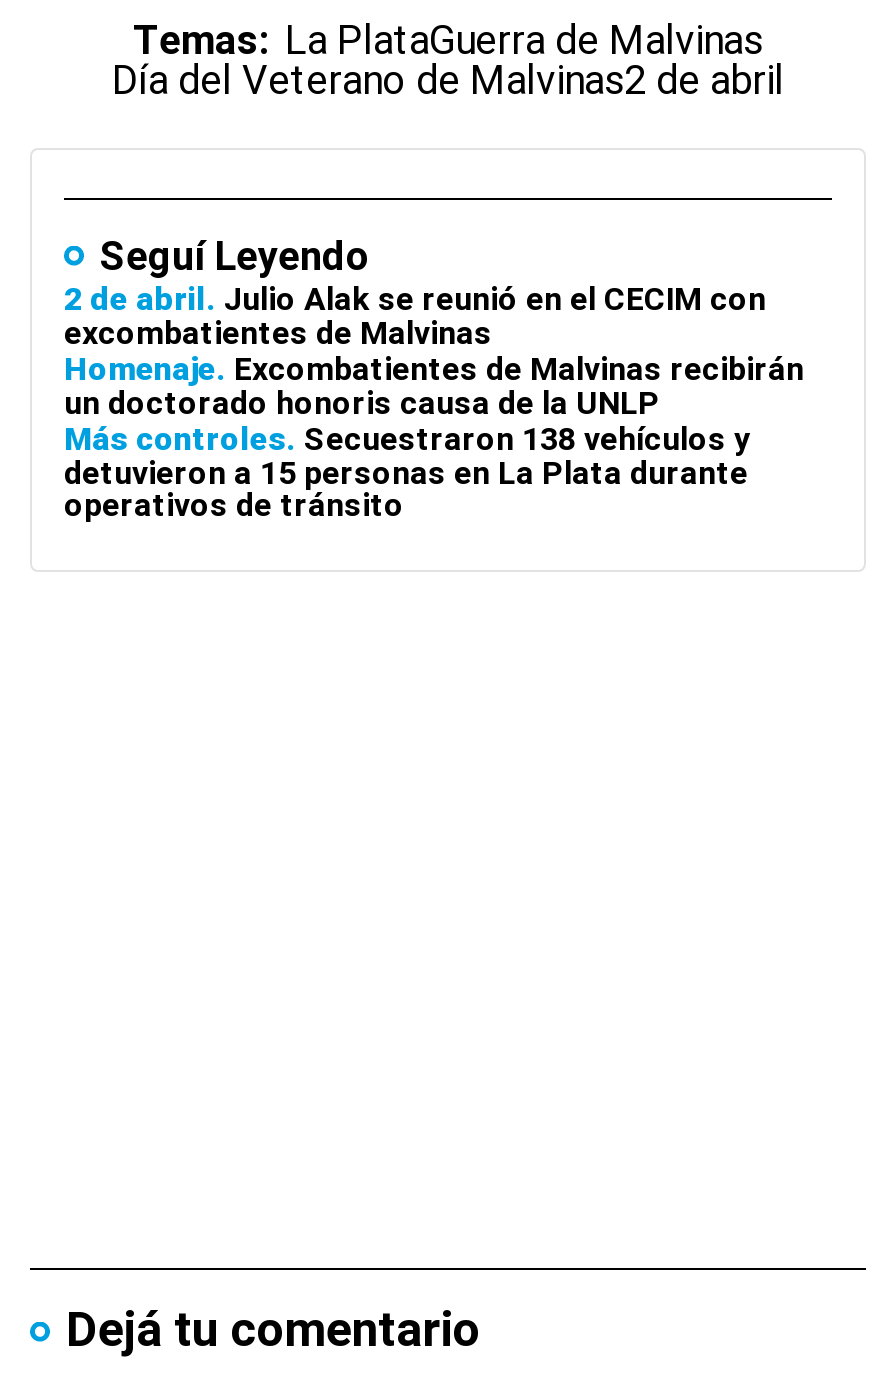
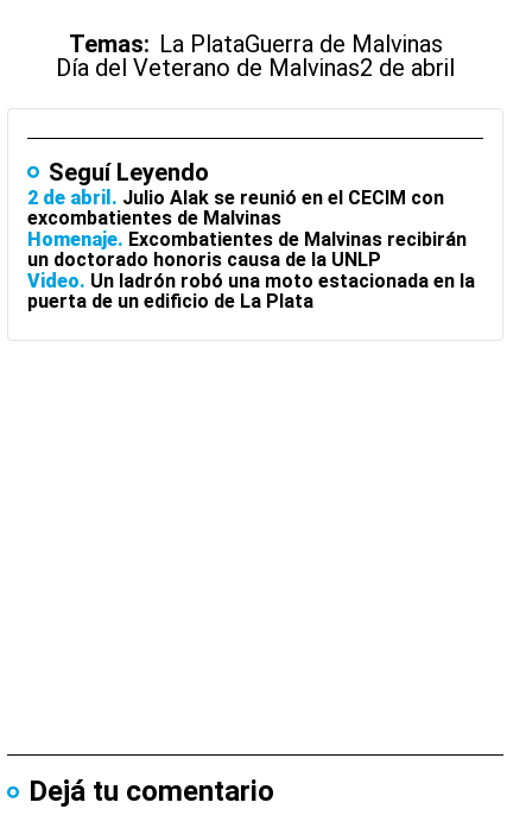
- Más controles Secuestraron 138 vehículos y
- detuvieron a 15 personas en La Plata durante
- operativos de tránsito
+ Video Un ladrón robó una moto estacionada en la
+ puerta de un edificio de La Plata
